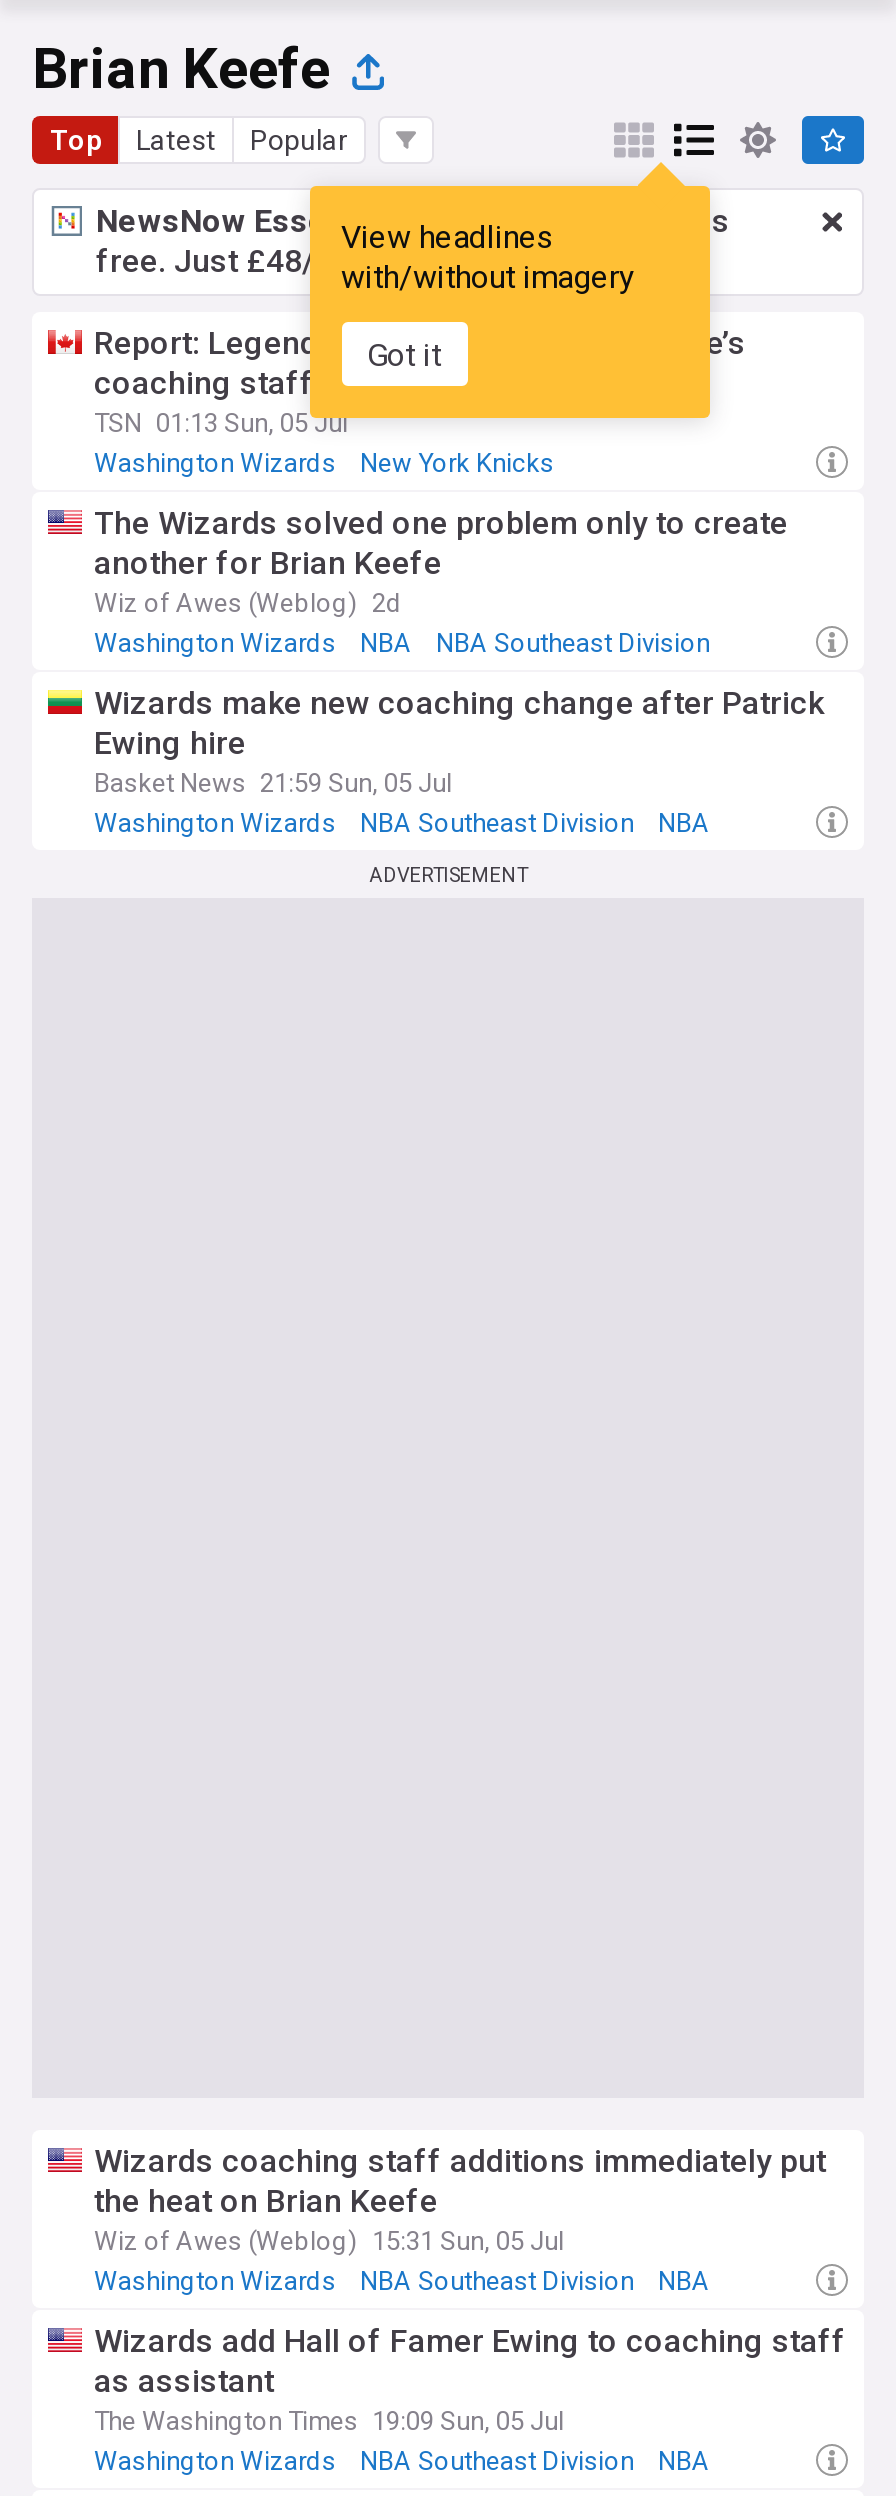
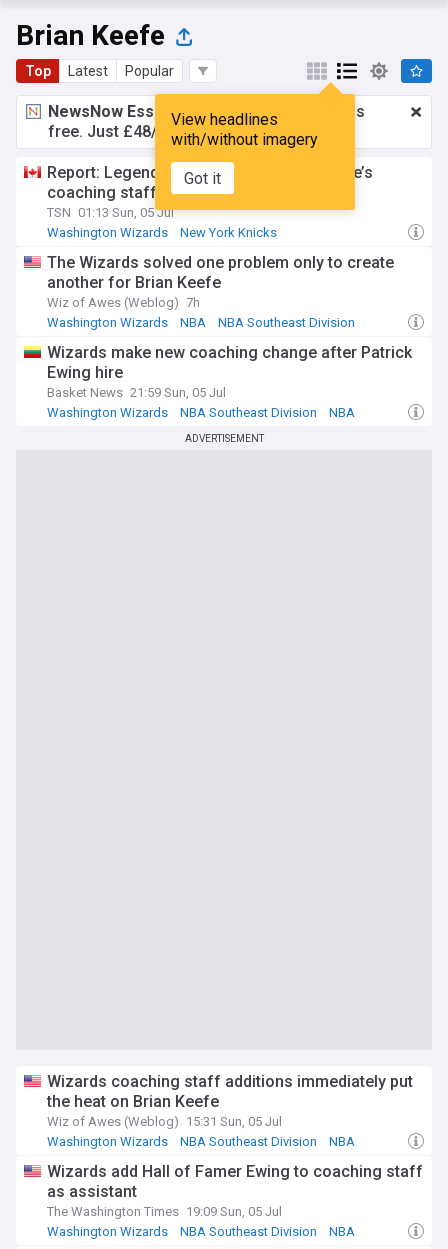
- Wiz of Awes (Weblog) 2d
+ Wiz of Awes (Weblog) 7h
